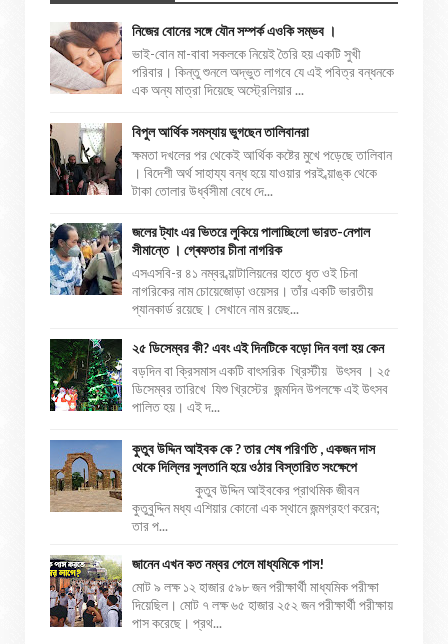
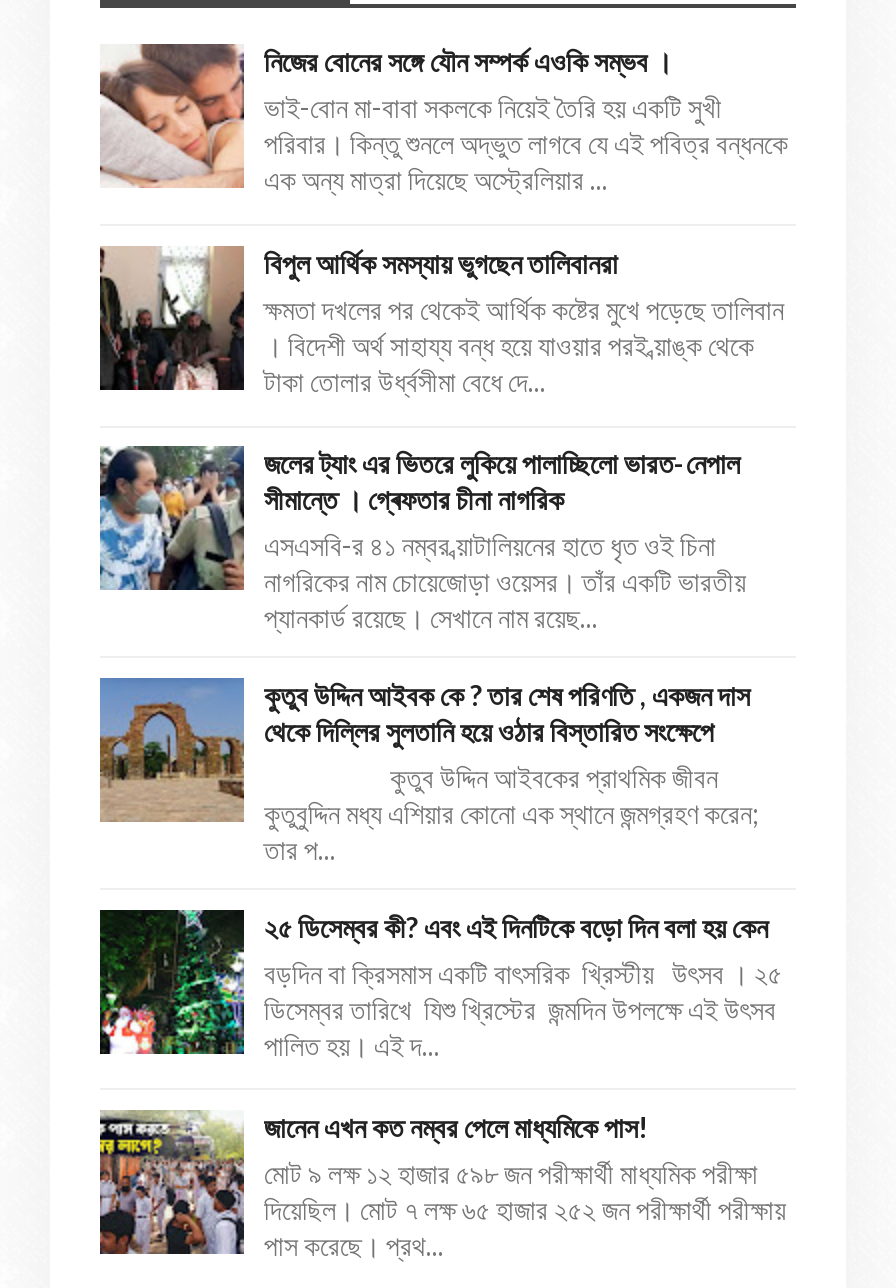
moved down: [image] | ২৫ ডিসেম্বর কী? এবং এই দিনটিকে বড়ো দিন বলা হয় কেন | বড়দিন বা ক্রিসমাস একটি বাৎসরিক খ্রিস্টীয় উৎসব । ২৫ | ডিসেম্বর তারিখে যিশু খ্রিস্টের জন্মদিন উপলক্ষে এই উৎসব | পালিত হয়। এই দ...

moved up: [image] | কুতুব উদ্দিন আইবক কে ? তার শেষ পরিণতি , একজন দাস | থেকে দিল্লির সুলতানি হয়ে ওঠার বিস্তারিত সংক্ষেপে | কুতুব উদ্দিন আইবকের প্রাথমিক জীবন | কুতুবুদ্দিন মধ্য এশিয়ার কোনো এক স্থানে জন্মগ্রহণ করেন; | তার প...
